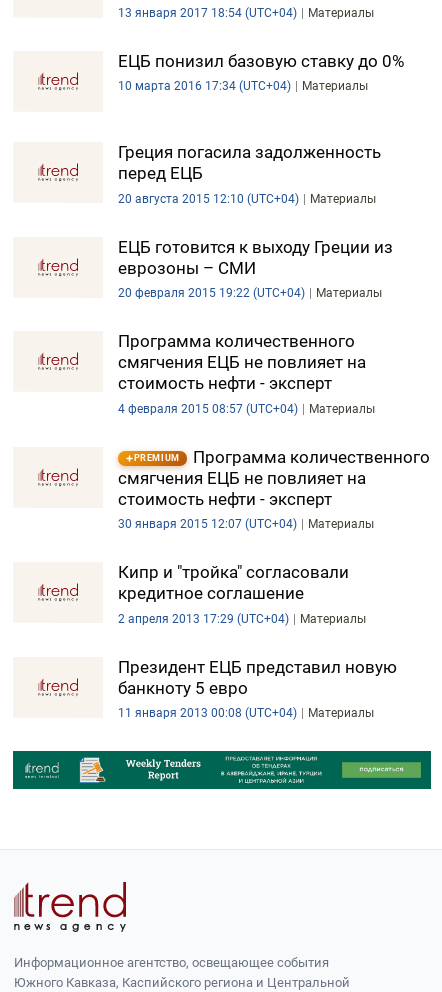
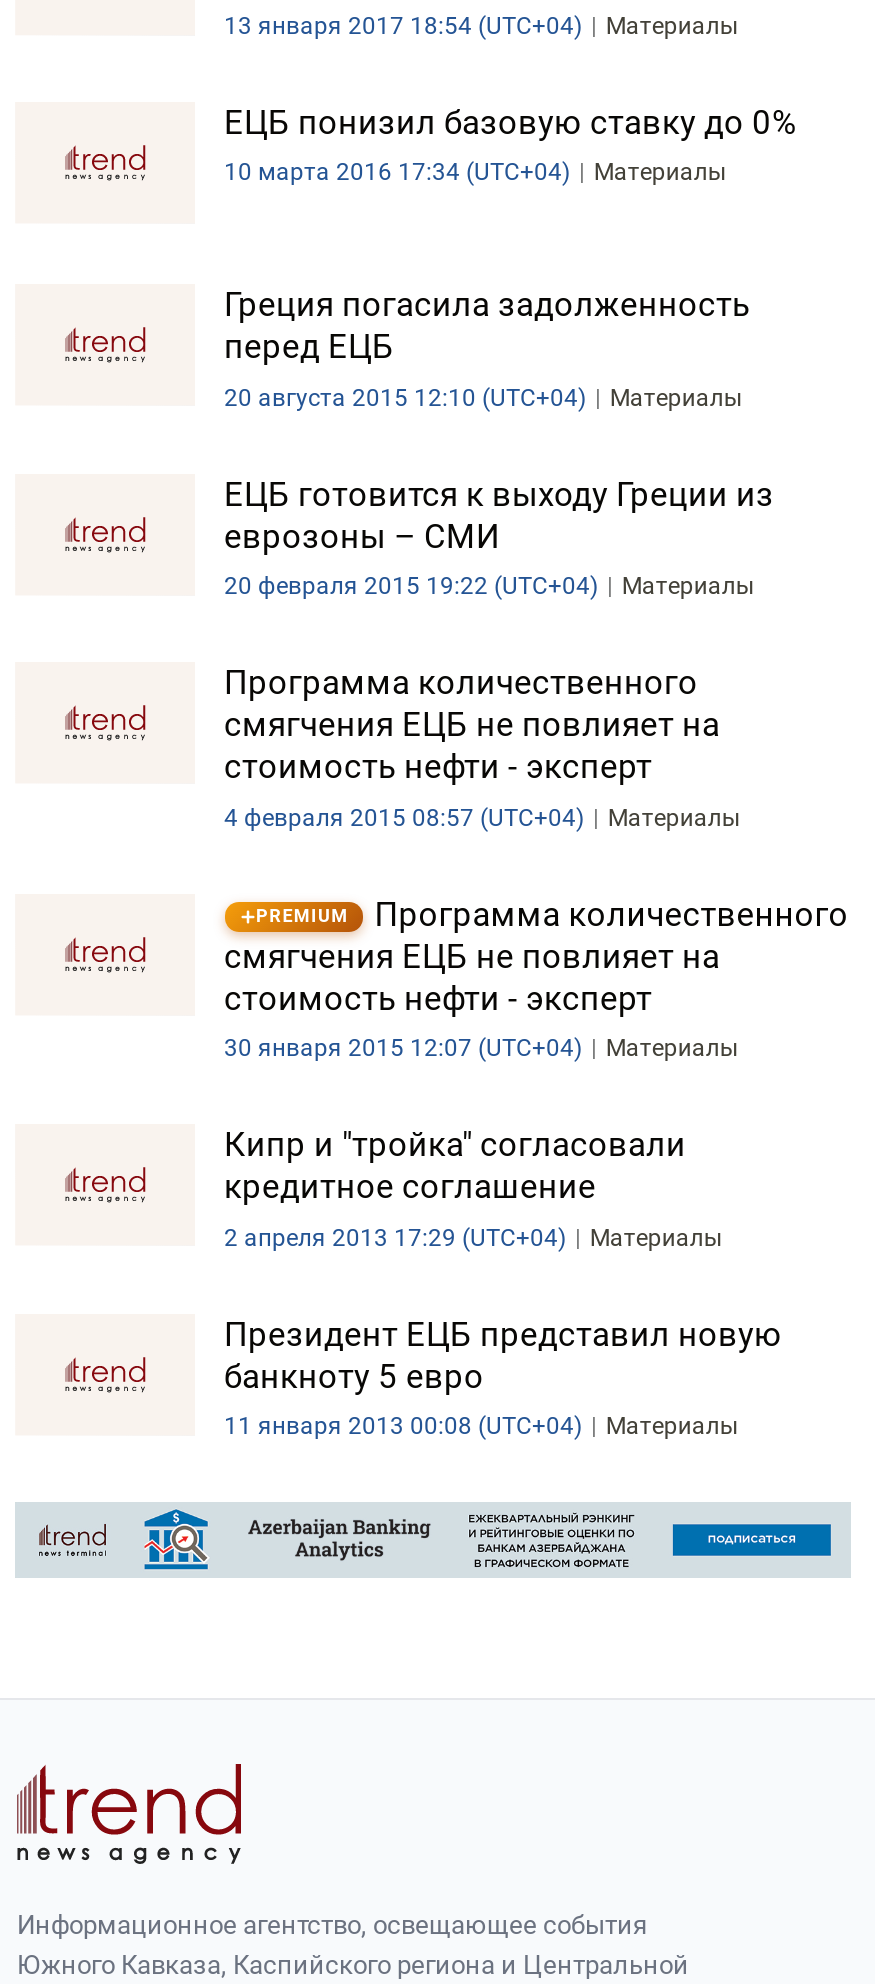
- [image]
+ [image]
